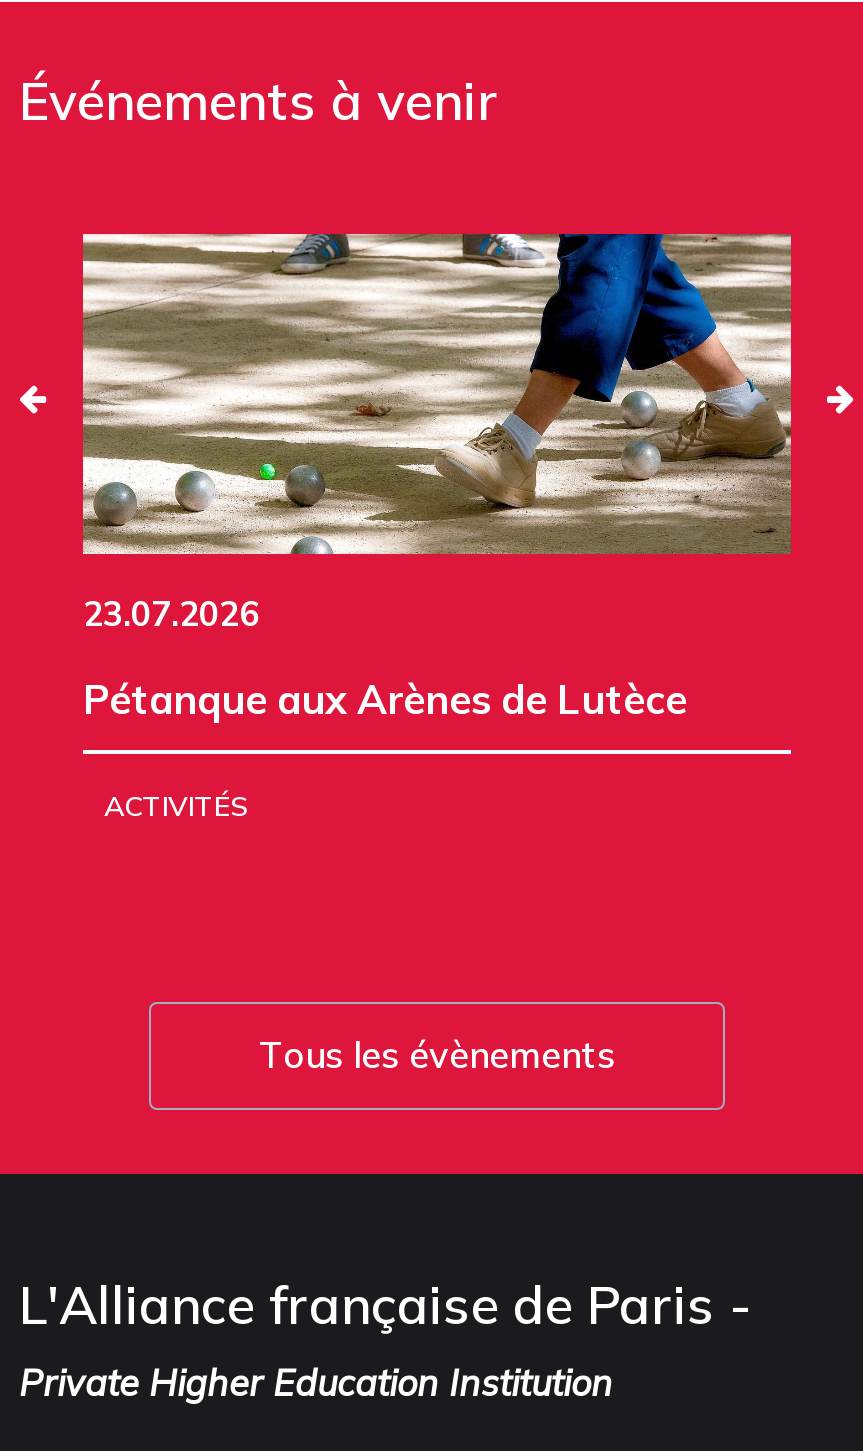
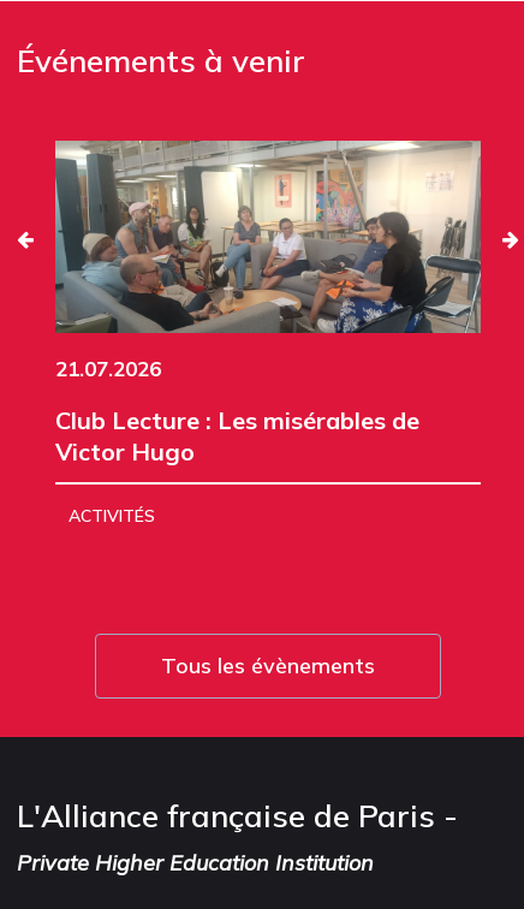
- [image]
- 23.07.2026
+ [image]
+ 21.07.2026

- Pétanque aux Arènes de Lutèce
+ Club Lecture : Les misérables de
+ Victor Hugo
